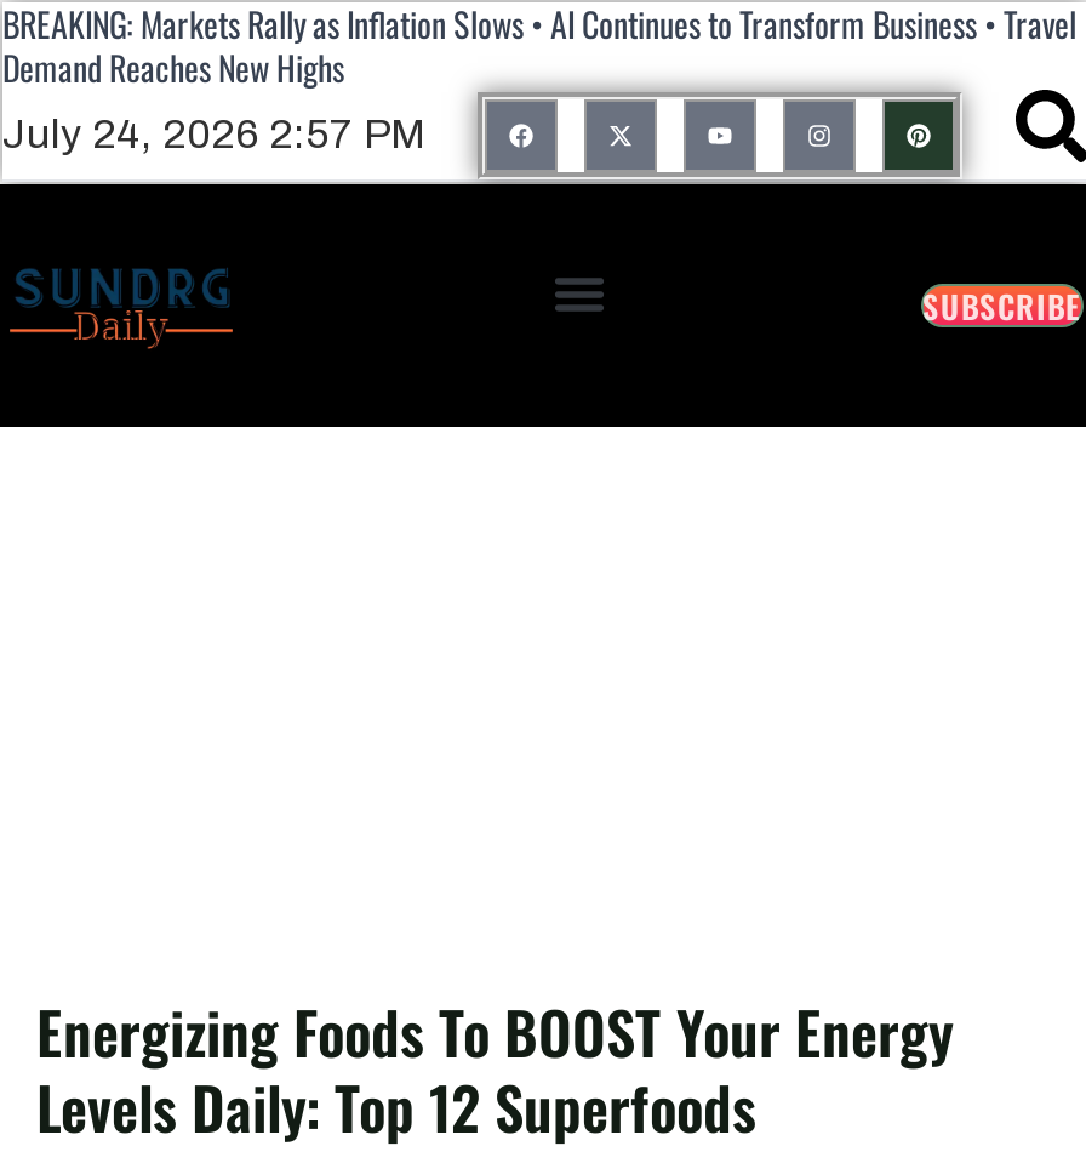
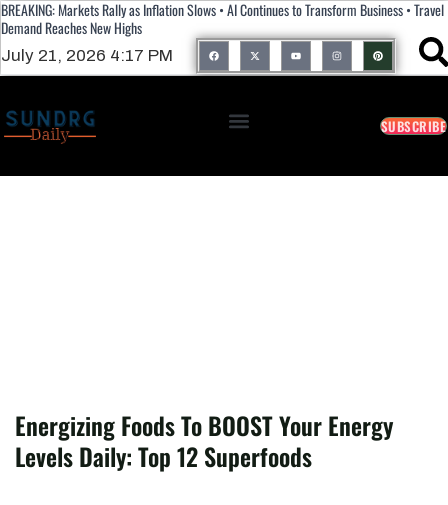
- July 24, 2026 2:57 PM
+ July 21, 2026 4:17 PM
